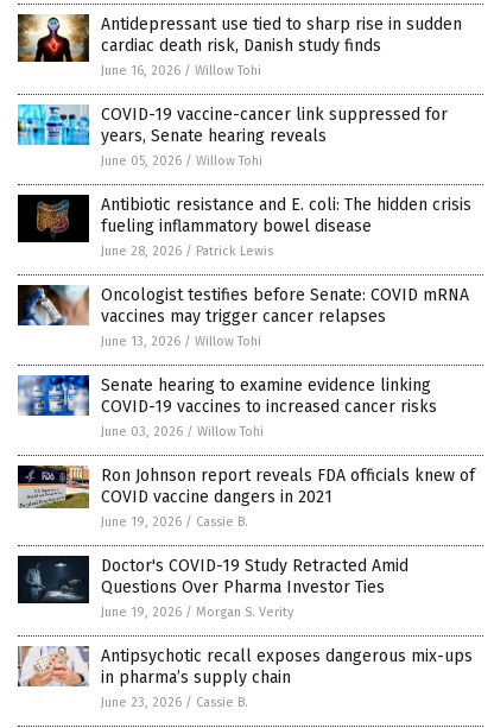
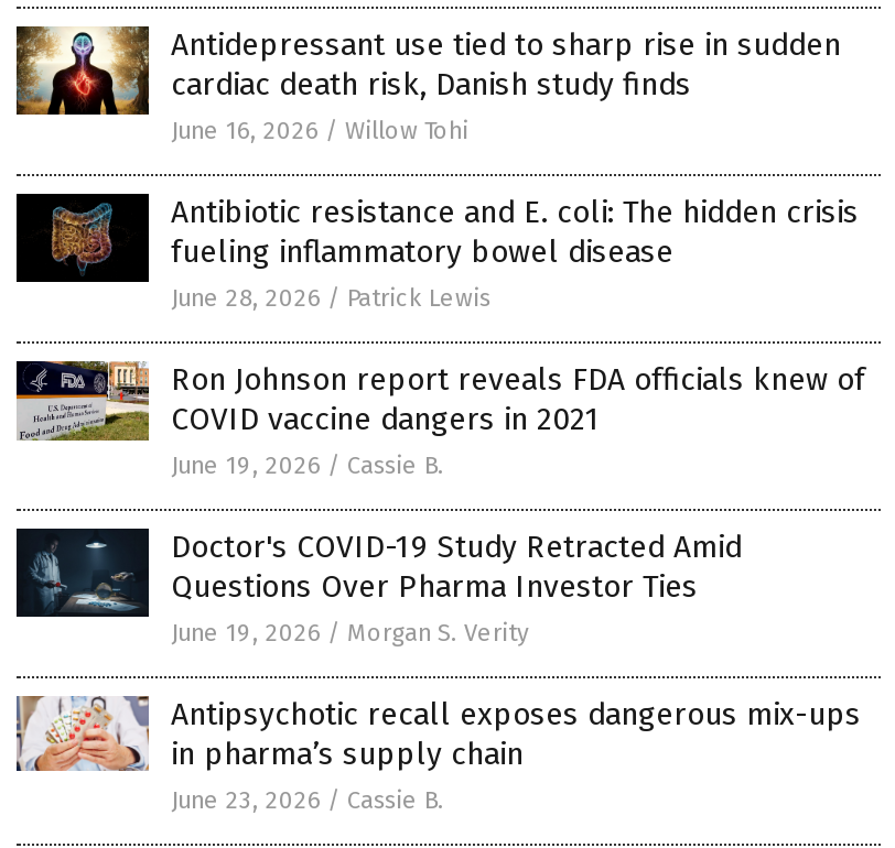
- [image]
- COVID-19 vaccine-cancer link suppressed for
- years, Senate hearing reveals
- June 05, 2026 / Willow Tohi

- [image]
- Oncologist testifies before Senate: COVID mRNA
- vaccines may trigger cancer relapses
- June 13, 2026 / Willow Tohi
- Senate hearing to examine evidence linking
- COVID-19 vaccines to increased cancer risks
- June 03, 2026 / Willow Tohi

- [image]
